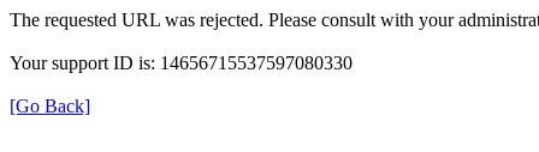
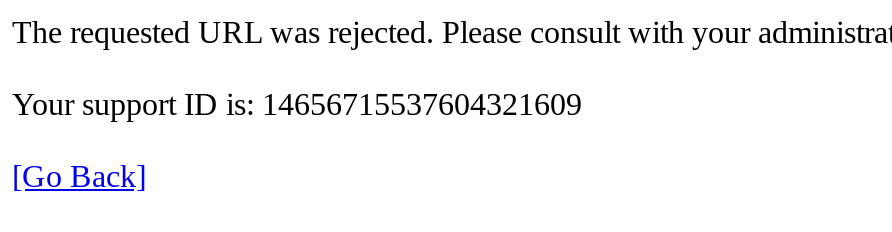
- Your support ID is: 14656715537597080330
+ Your support ID is: 14656715537604321609
